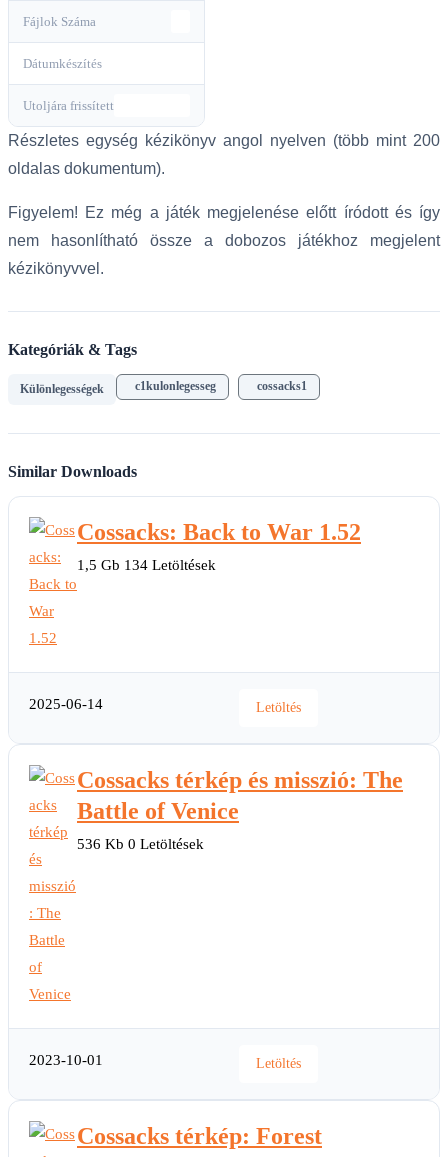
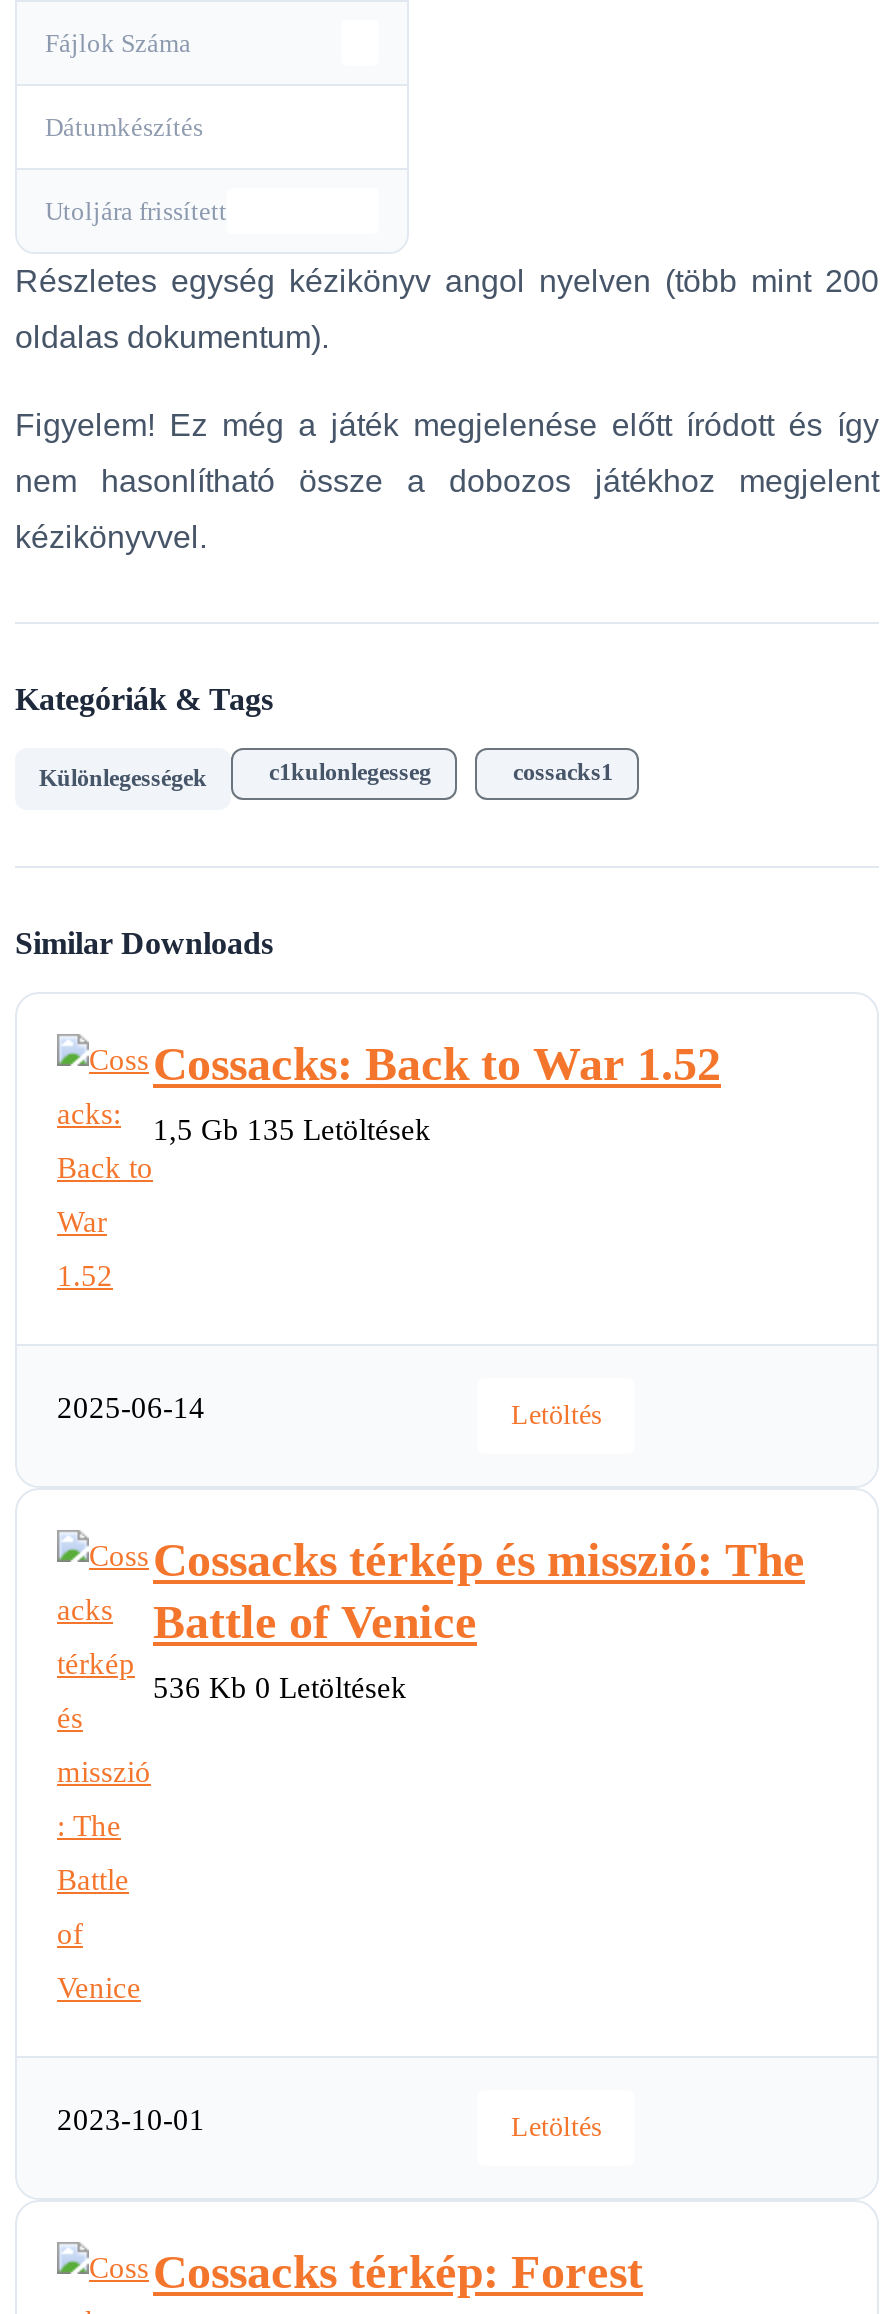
- 1,5 Gb 134 Letöltések
+ 1,5 Gb 135 Letöltések
